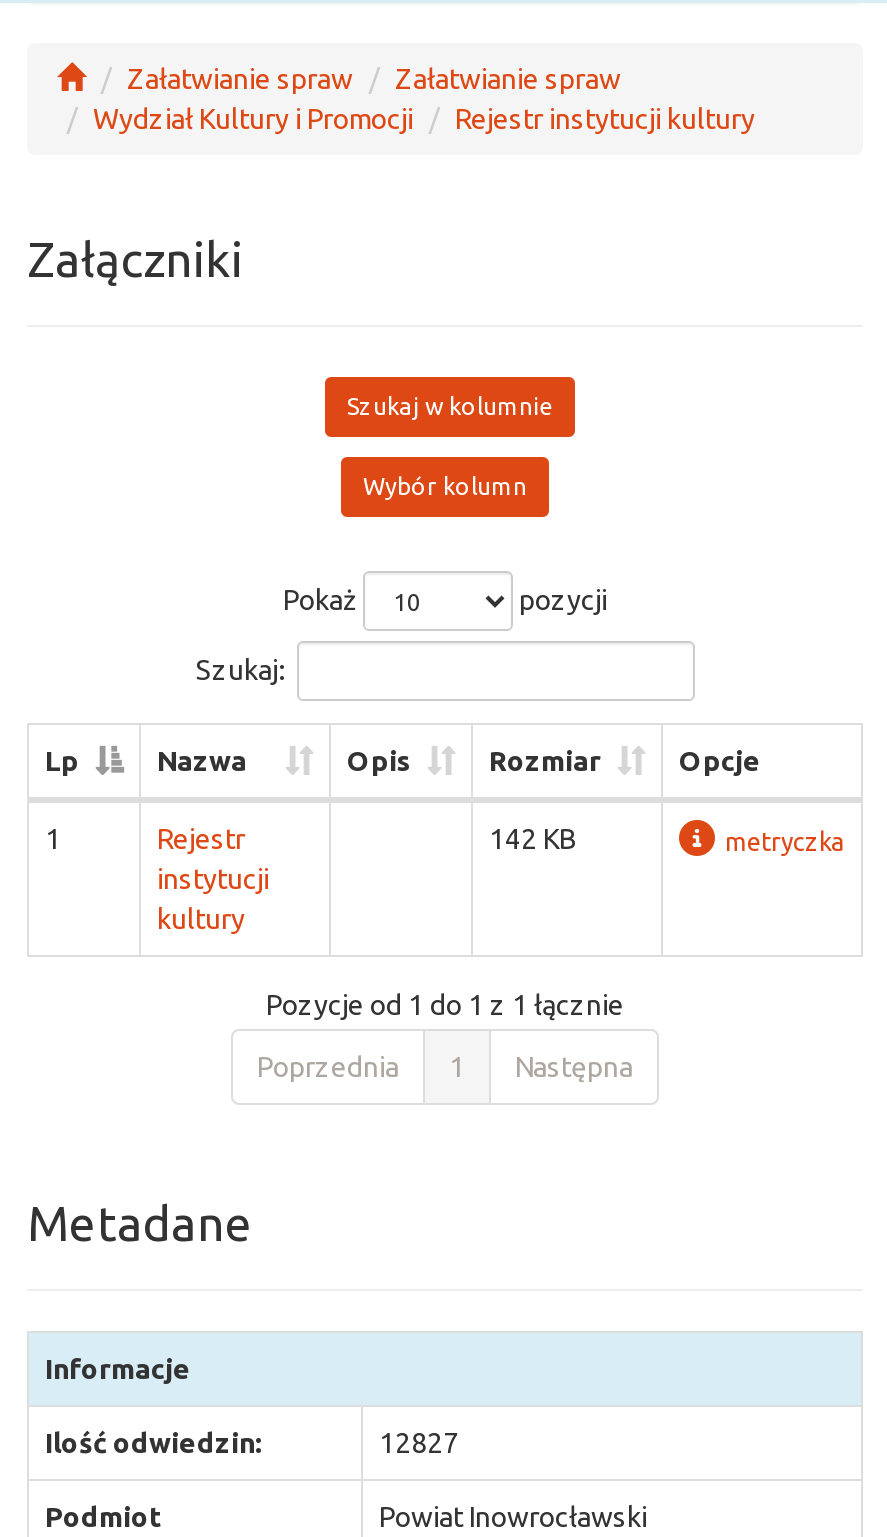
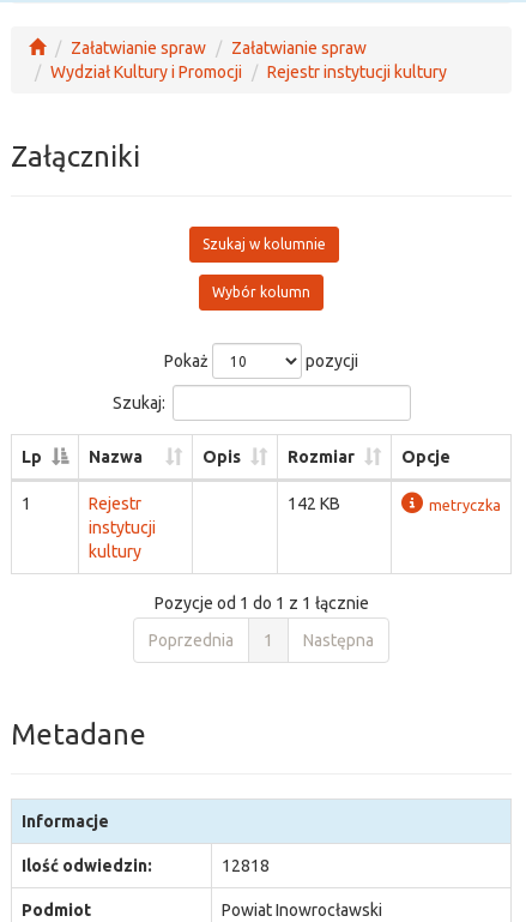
- 12827
+ 12818
